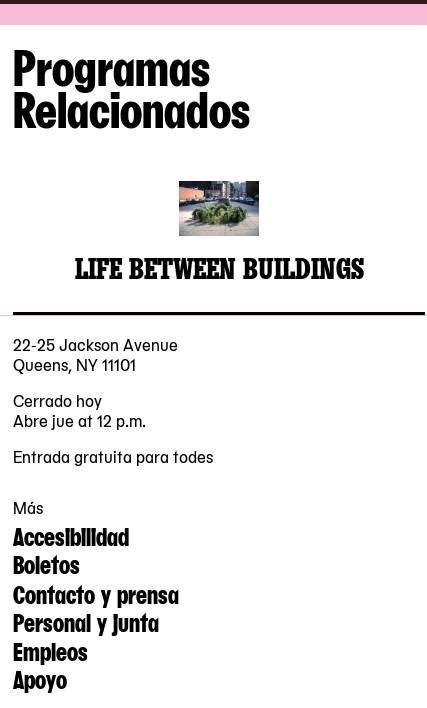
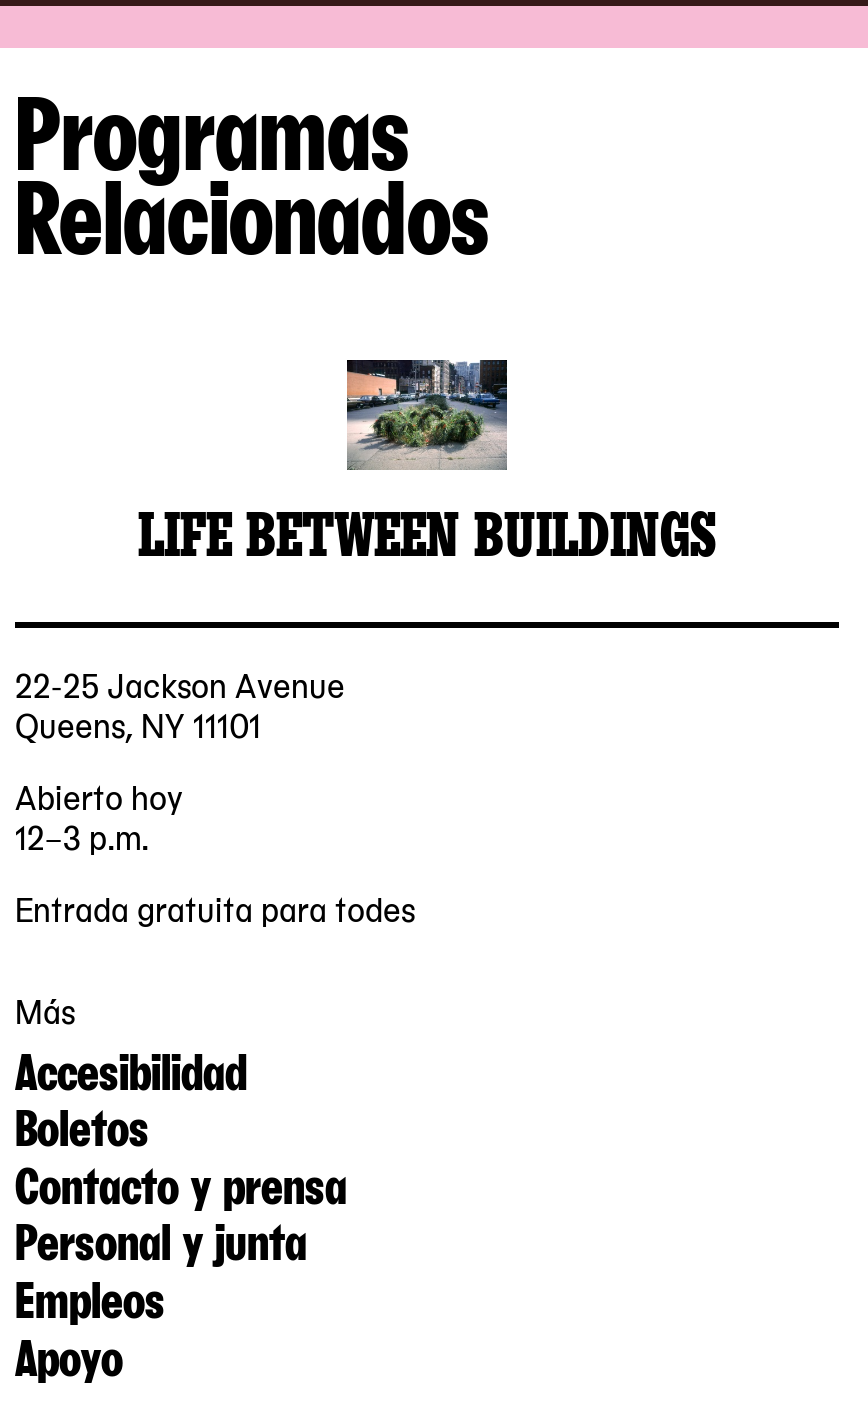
- Cerrado hoy
- Abre jue at 12 p.m.
+ Abierto hoy
+ 12–3 p.m.
